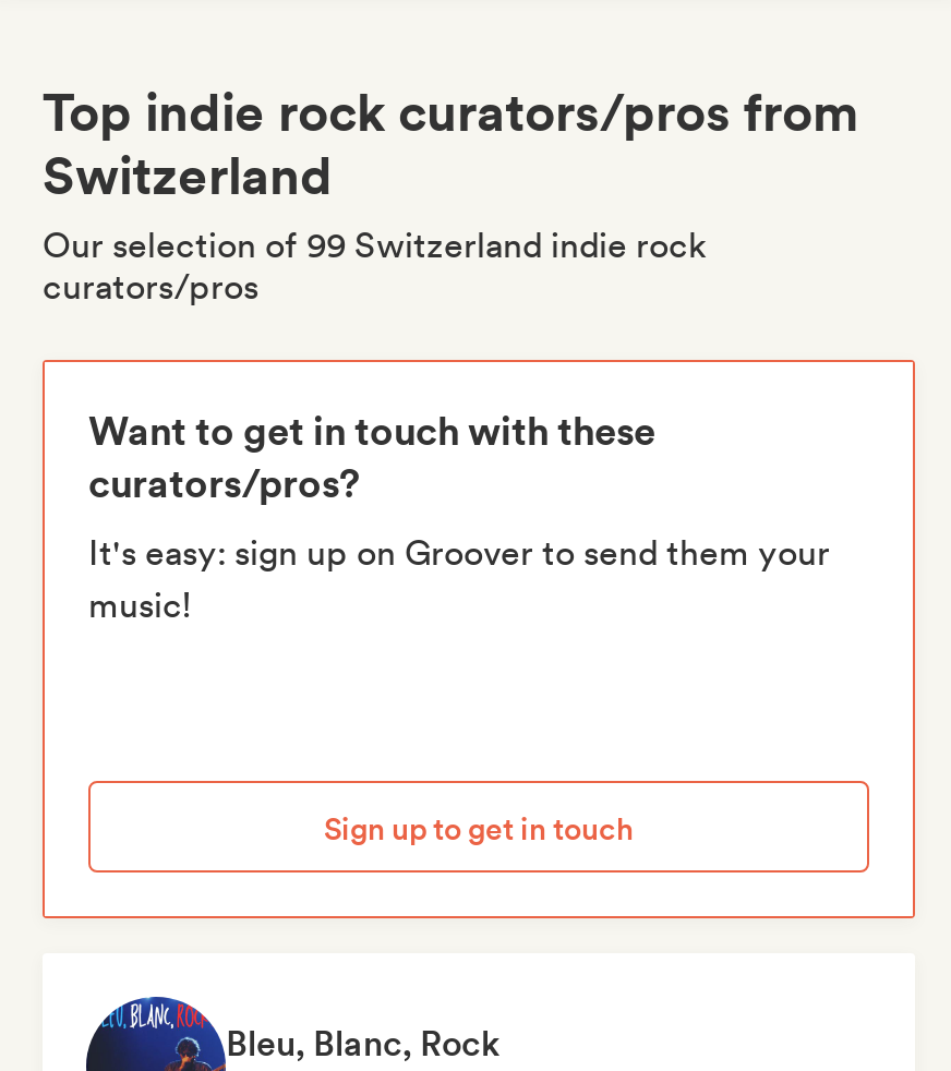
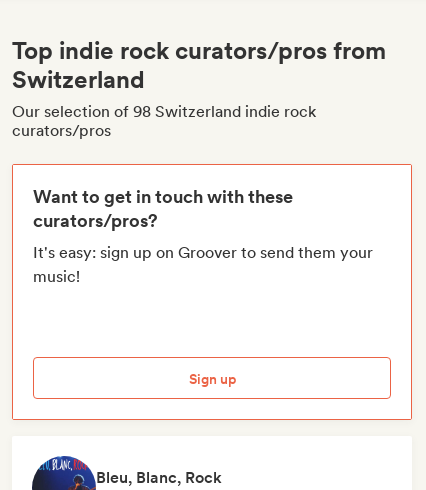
- Our selection of 99 Switzerland indie rock
+ Our selection of 98 Switzerland indie rock

- Sign up to get in touch
+ Sign up
